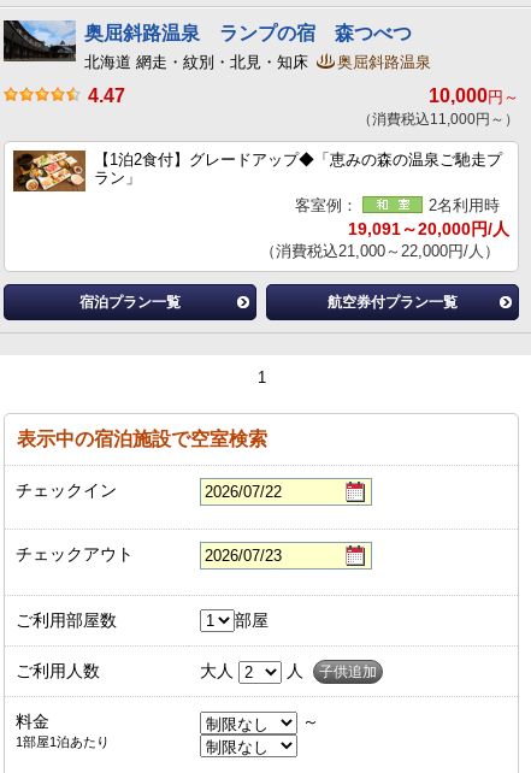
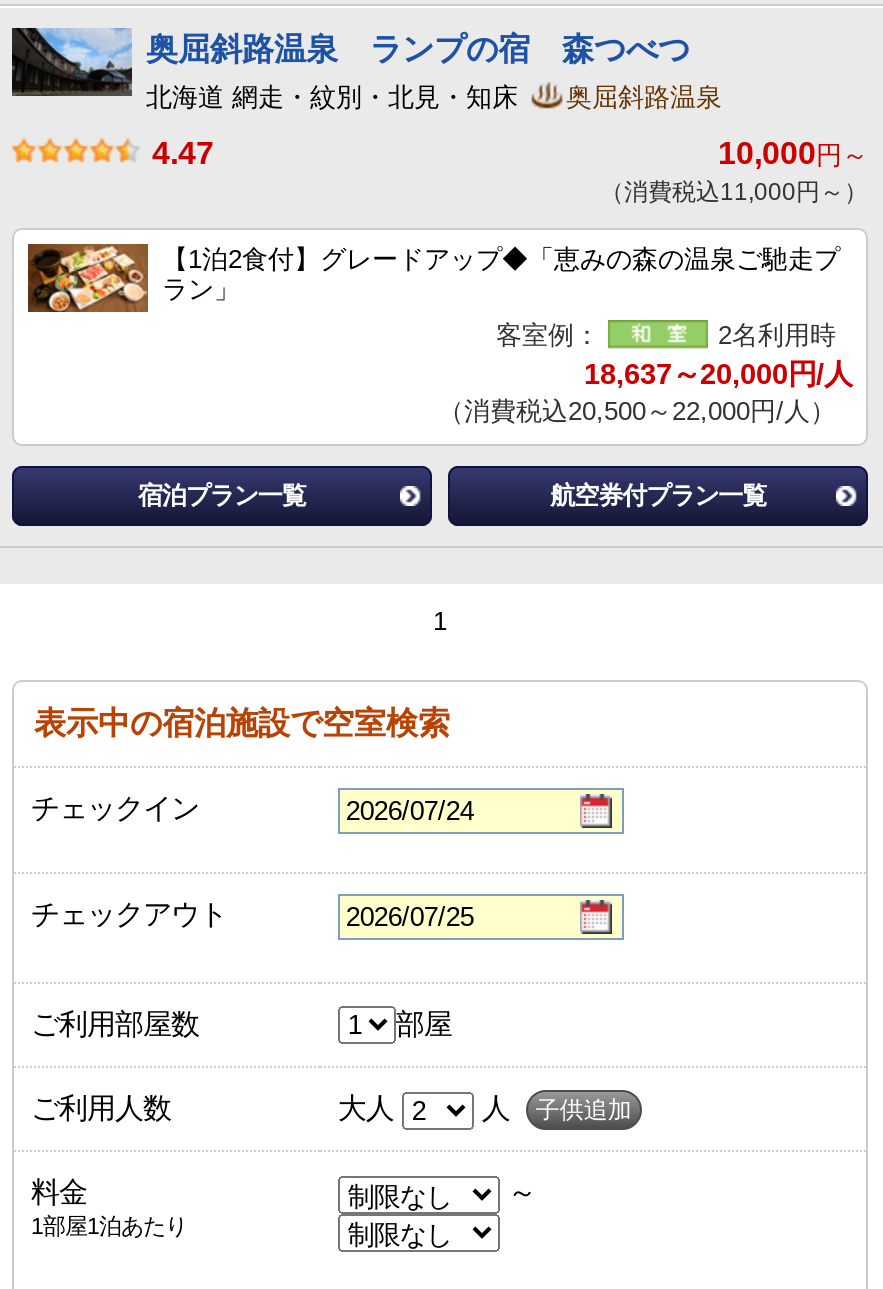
- 19,091～20,000円/人
+ 18,637～20,000円/人

- （消費税込21,000～22,000円/人）
+ （消費税込20,500～22,000円/人）
